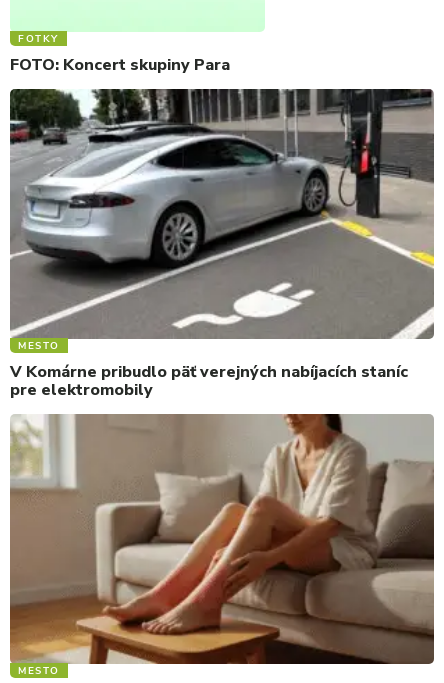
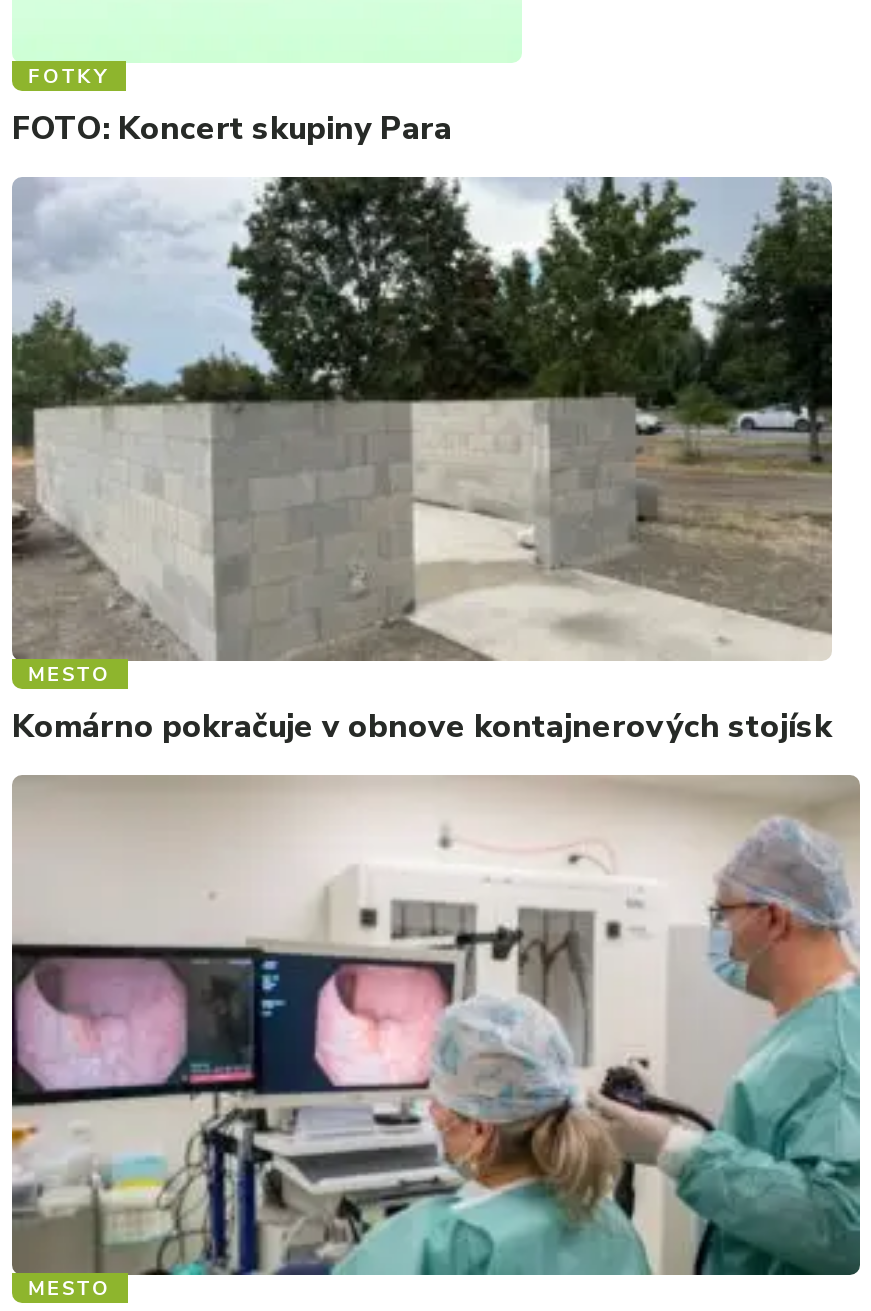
- [image]
- V Komárne pribudlo päť verejných nabíjacích staníc
- pre elektromobily
+ [image]
+ Komárno pokračuje v obnove kontajnerových stojísk

- [image]
+ [image]
